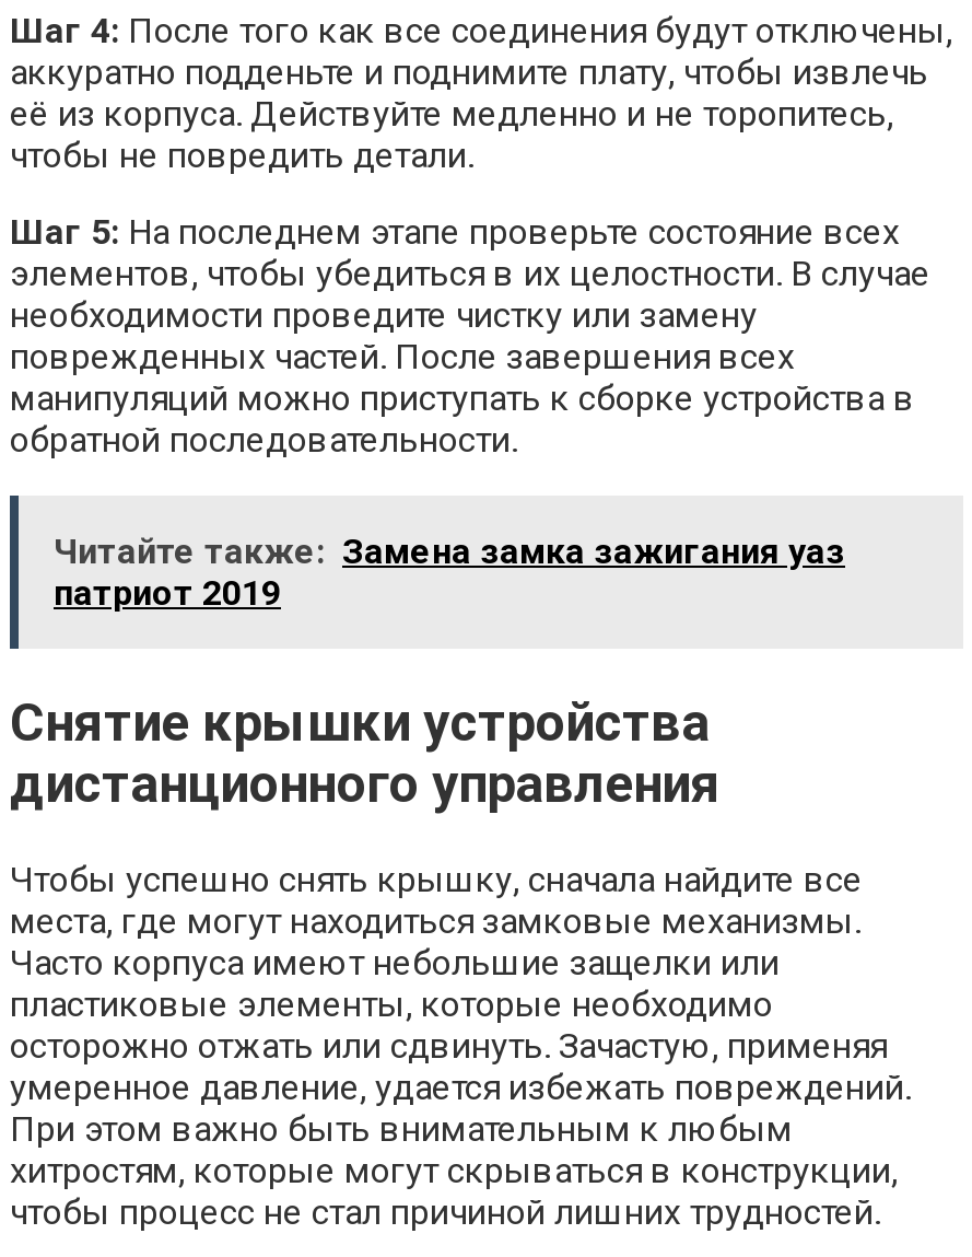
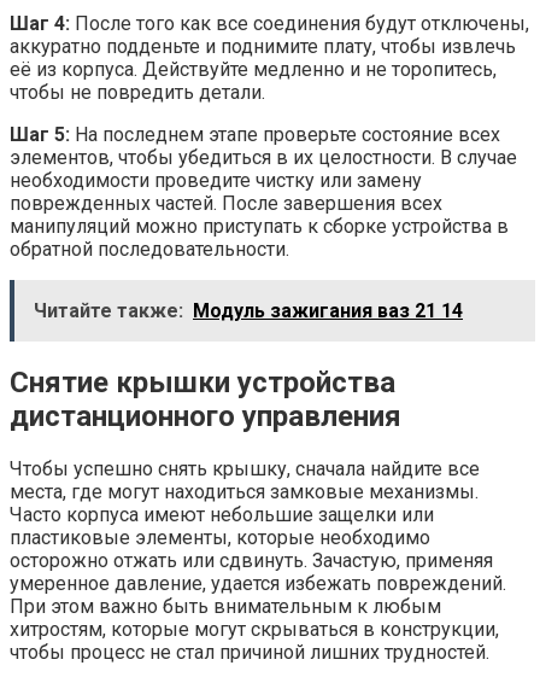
- Читайте также: Замена замка зажигания уаз
- патриот 2019
+ Читайте также: Модуль зажигания ваз 21 14
